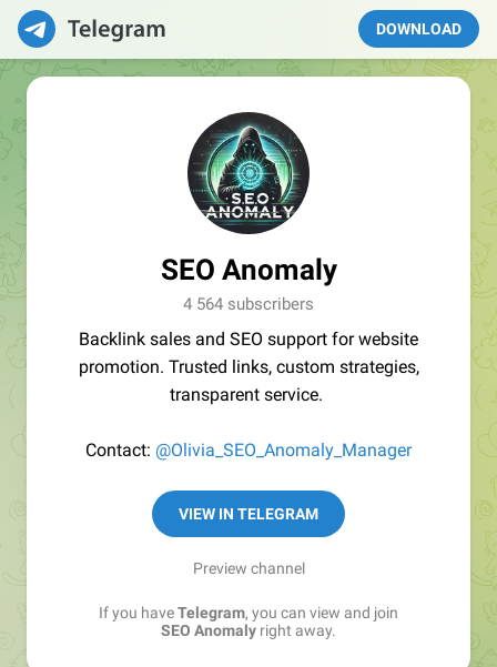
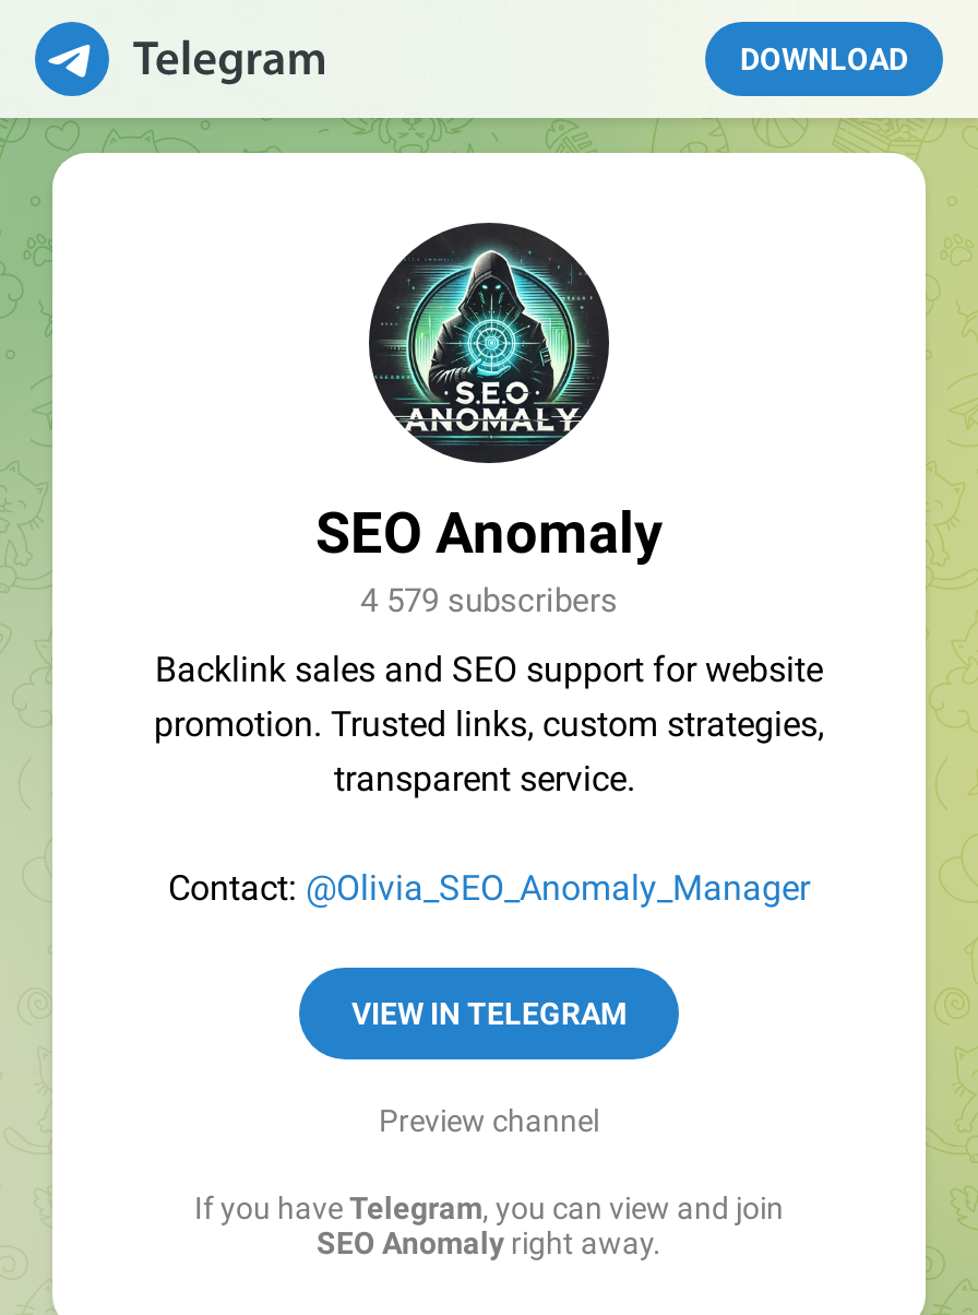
- 4 564 subscribers
+ 4 579 subscribers
